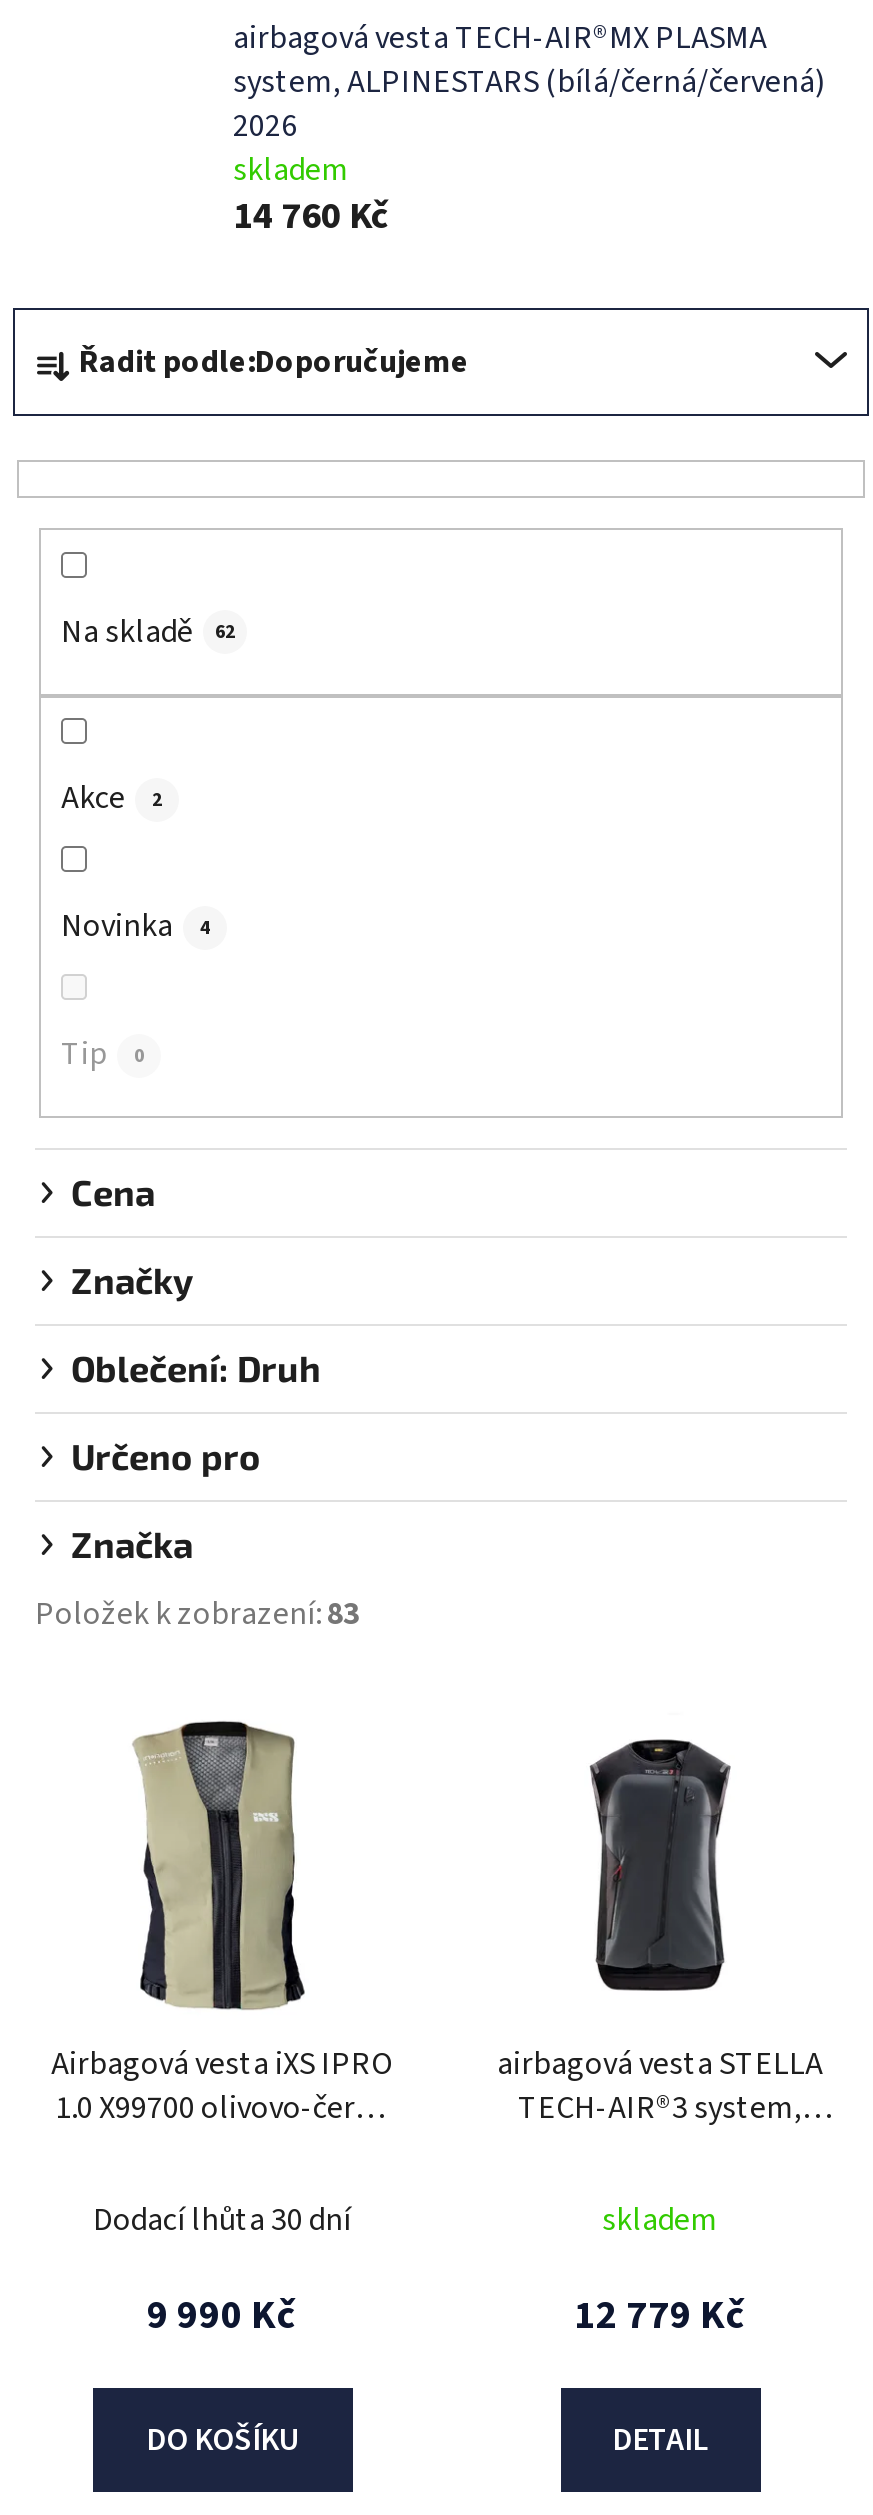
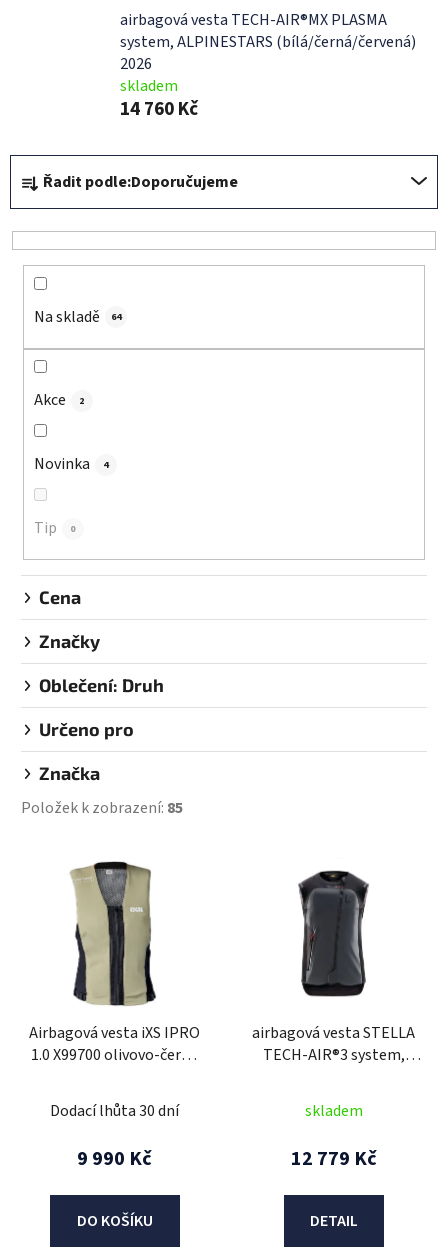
- 62
+ 64

- Položek k zobrazení:83
+ Položek k zobrazení:85
